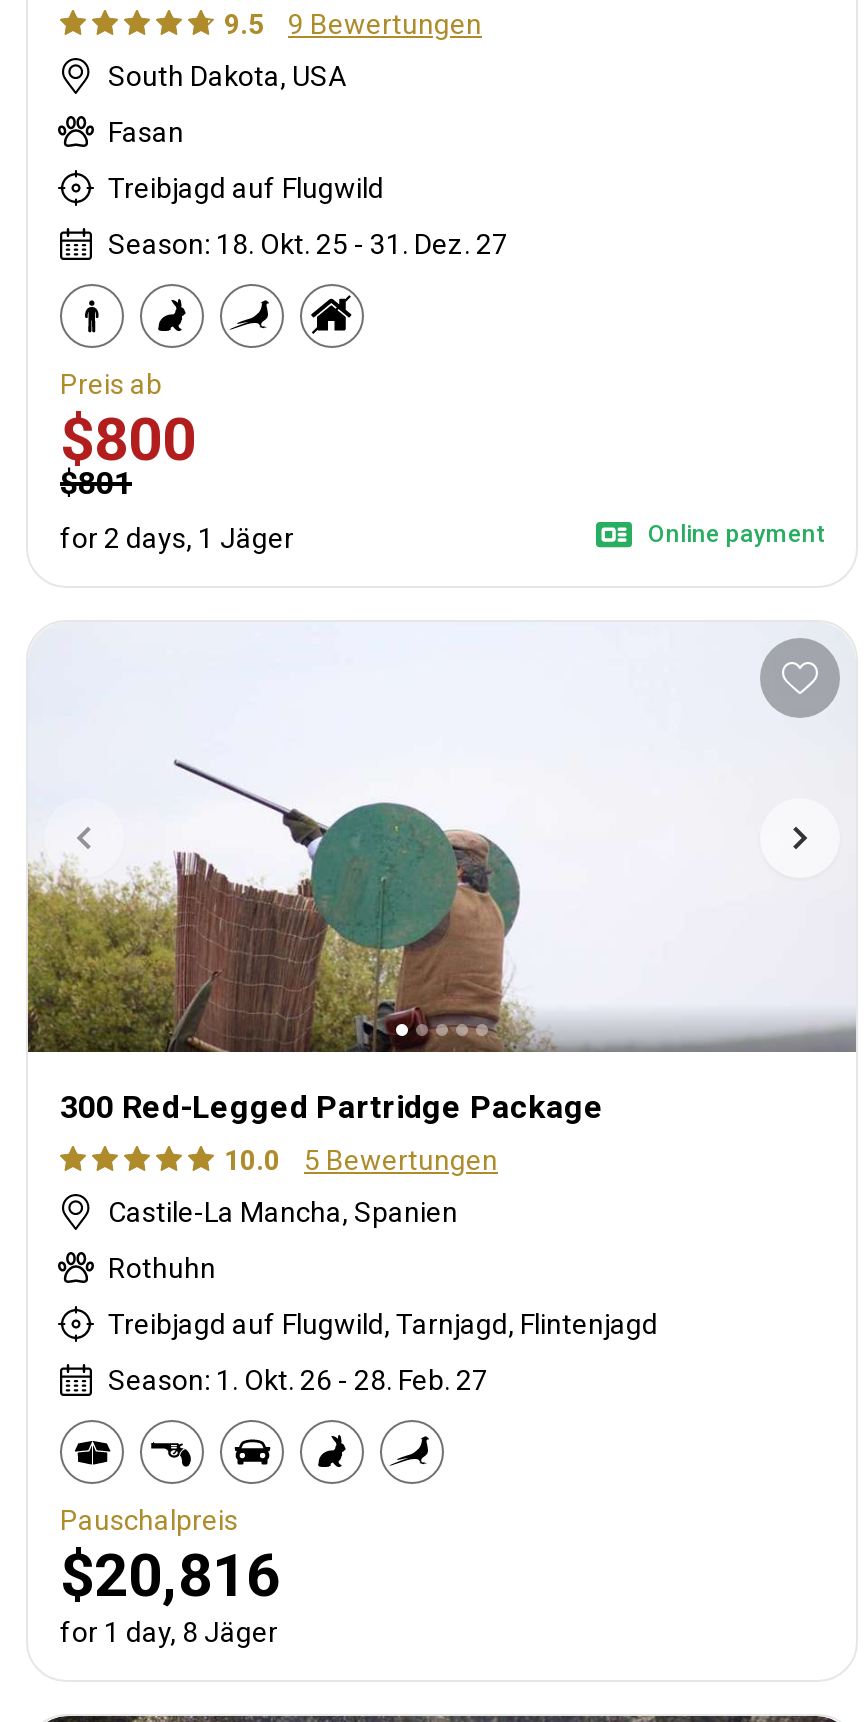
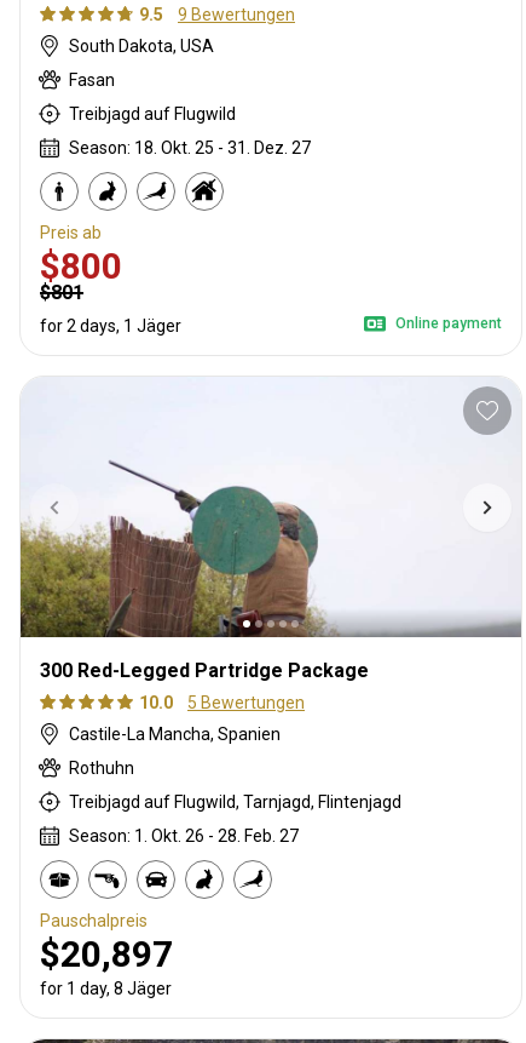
- $20,816
+ $20,897
